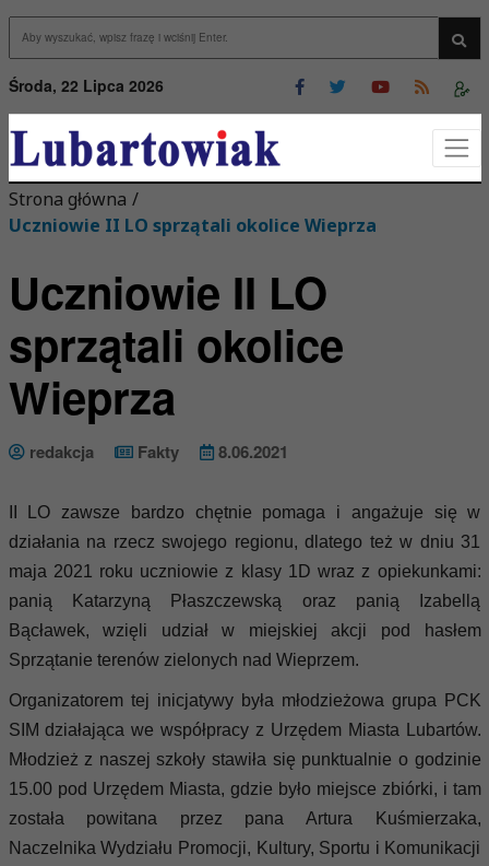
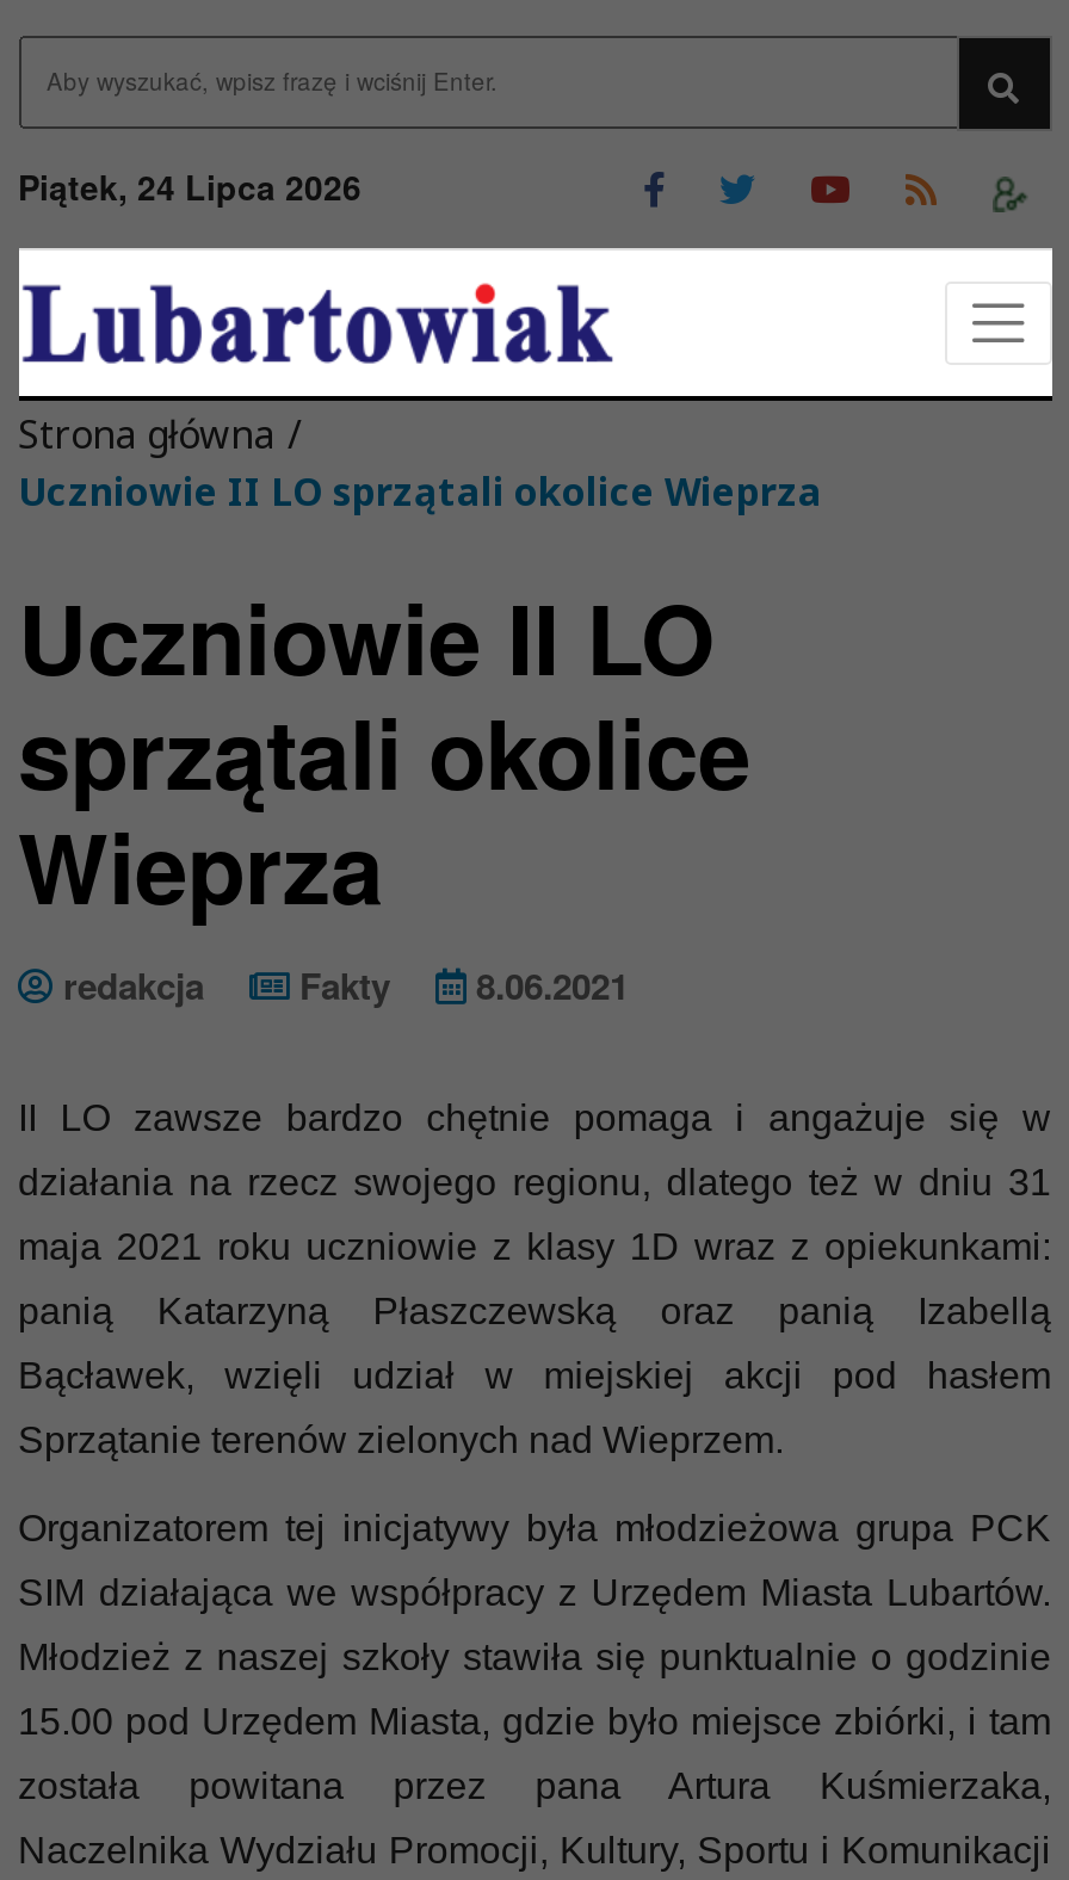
- Środa, 22 Lipca 2026
+ Piątek, 24 Lipca 2026
